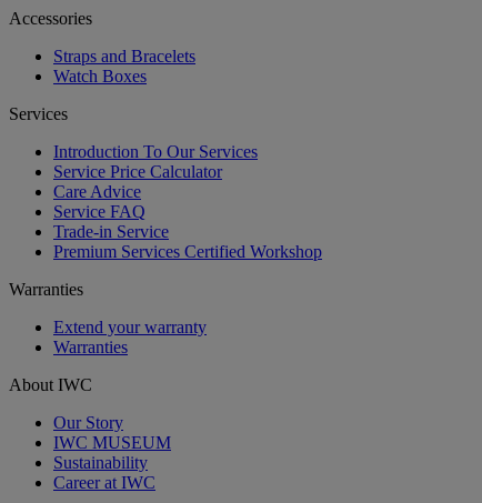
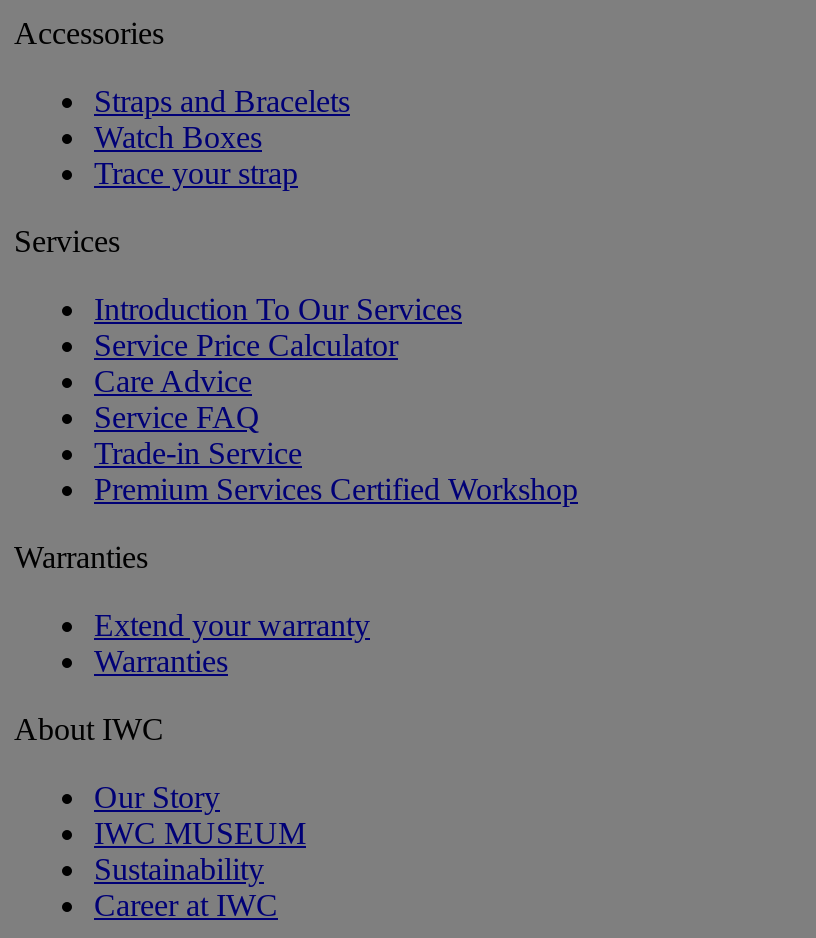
+ Trace your strap
